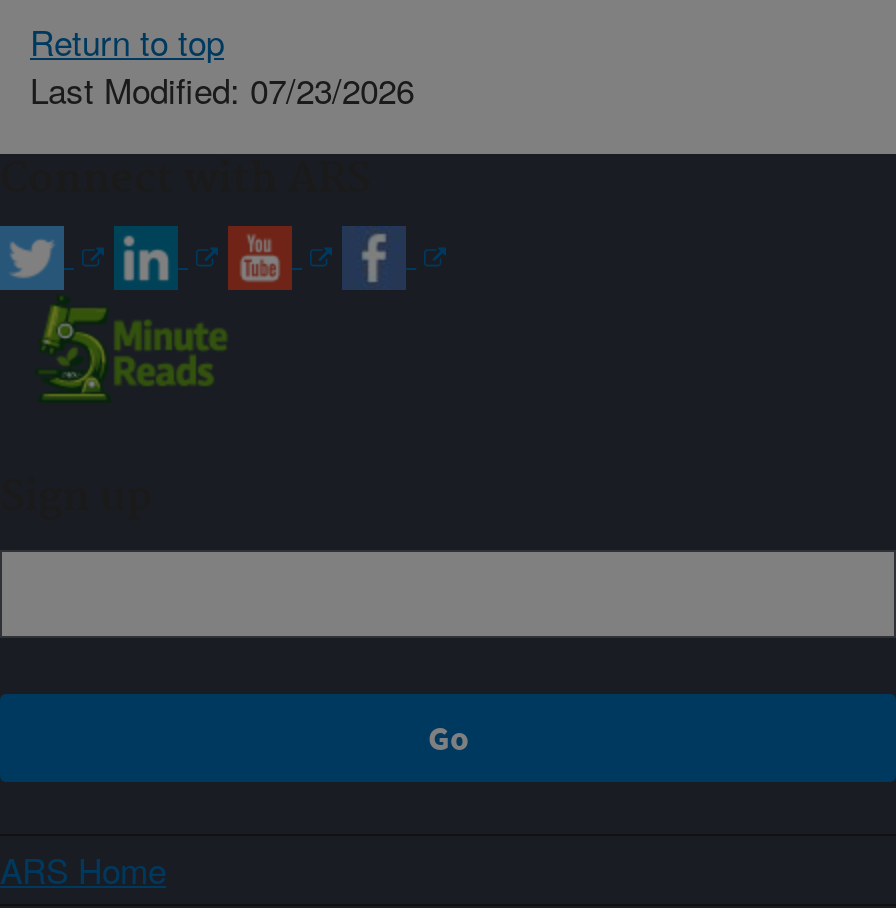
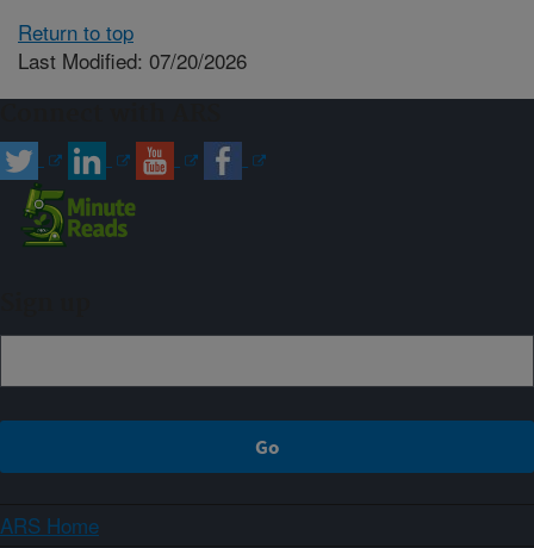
- Last Modified: 07/23/2026
+ Last Modified: 07/20/2026
